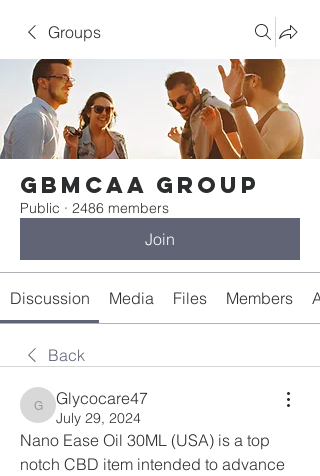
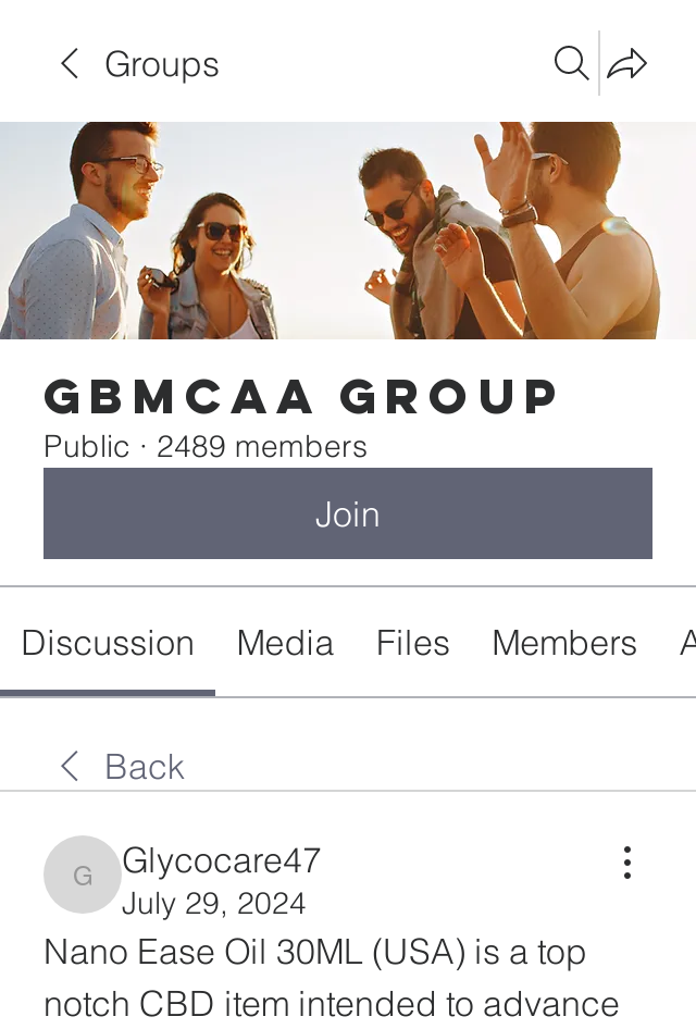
- Public · 2486 members
+ Public · 2489 members
